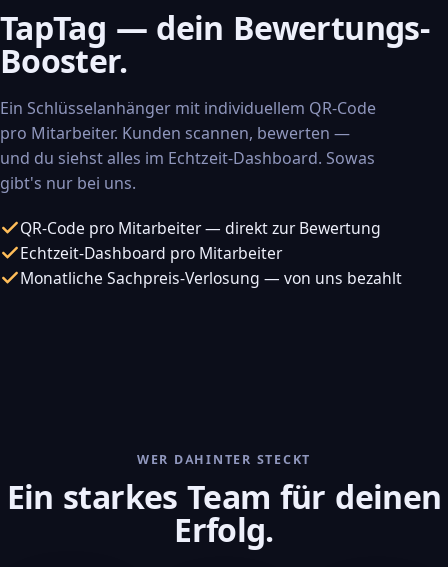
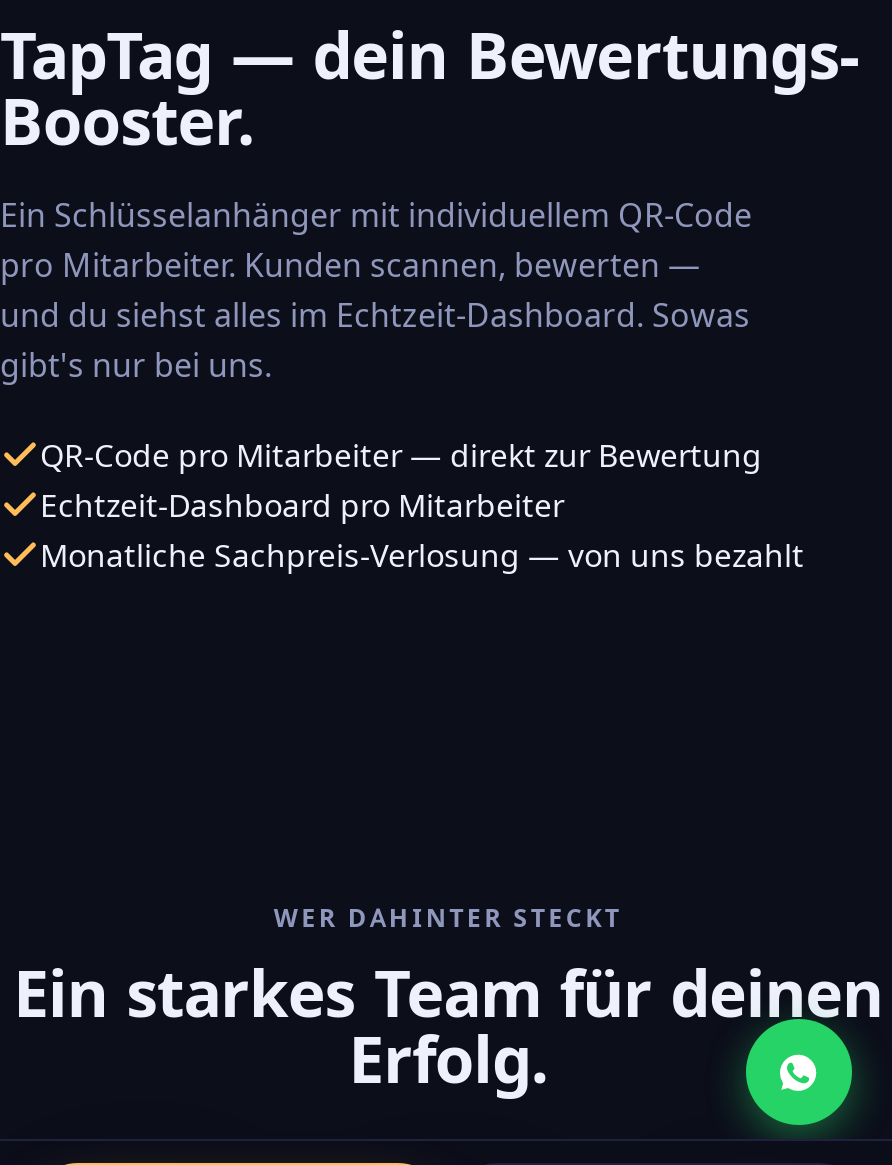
+ [image]
